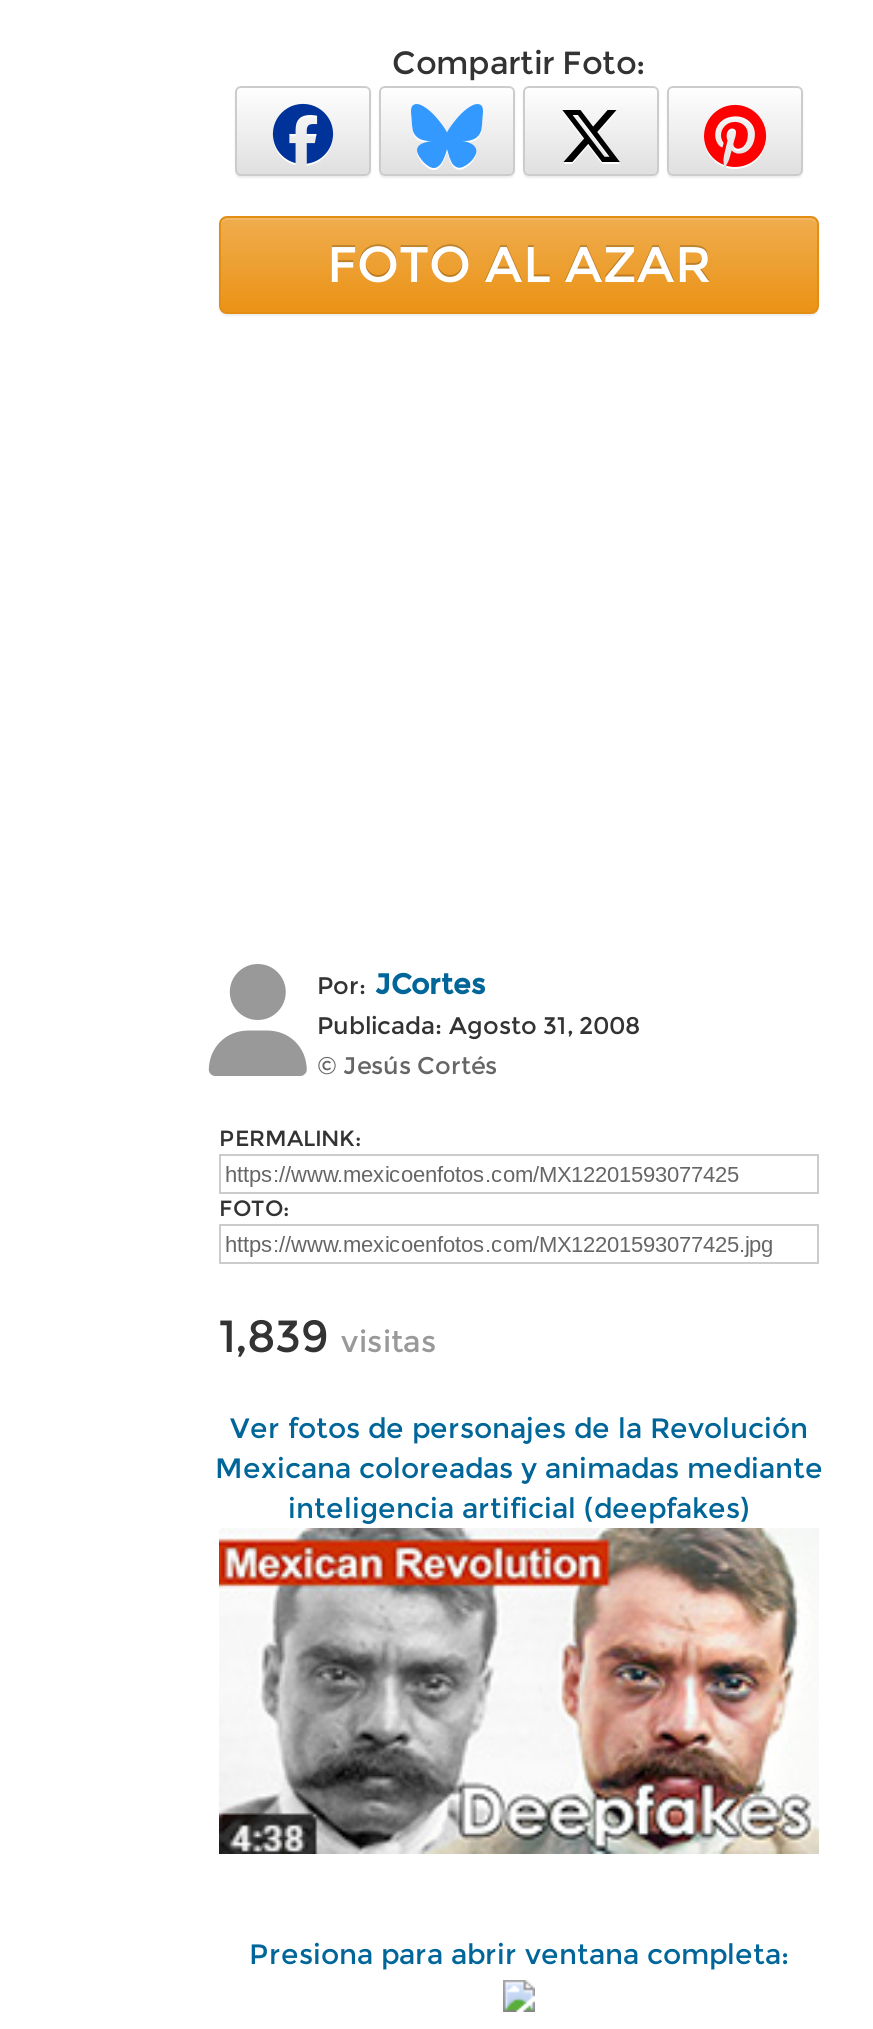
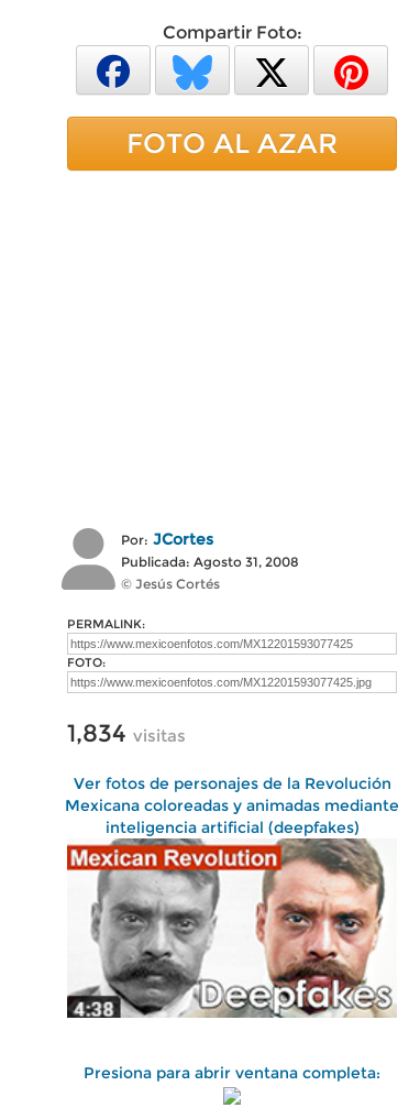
- 1,839 visitas
+ 1,834 visitas
